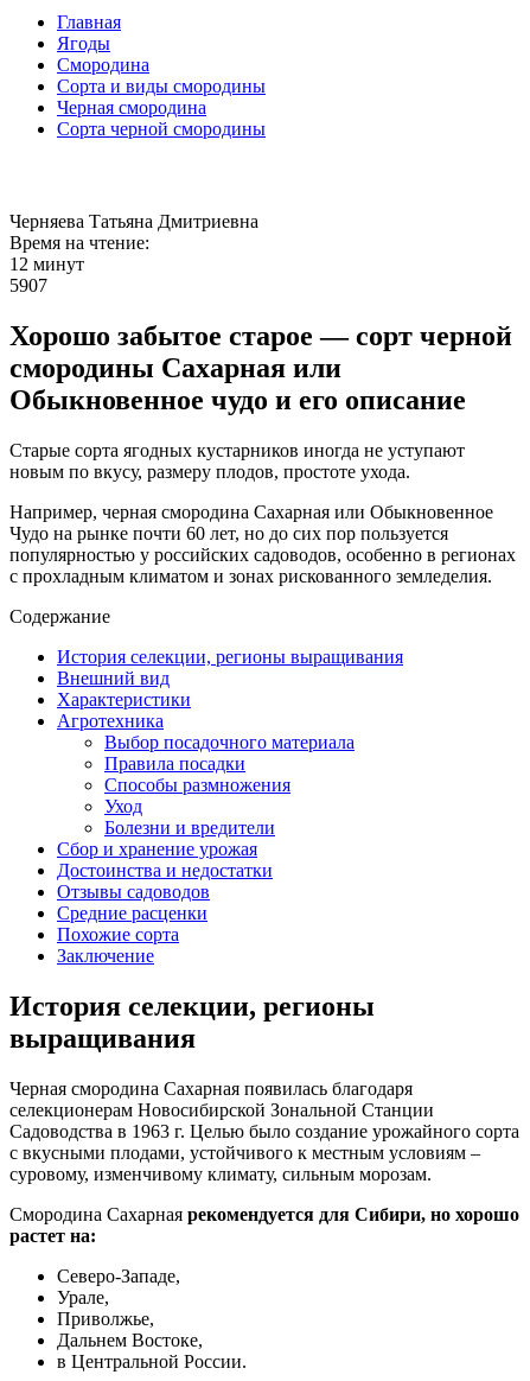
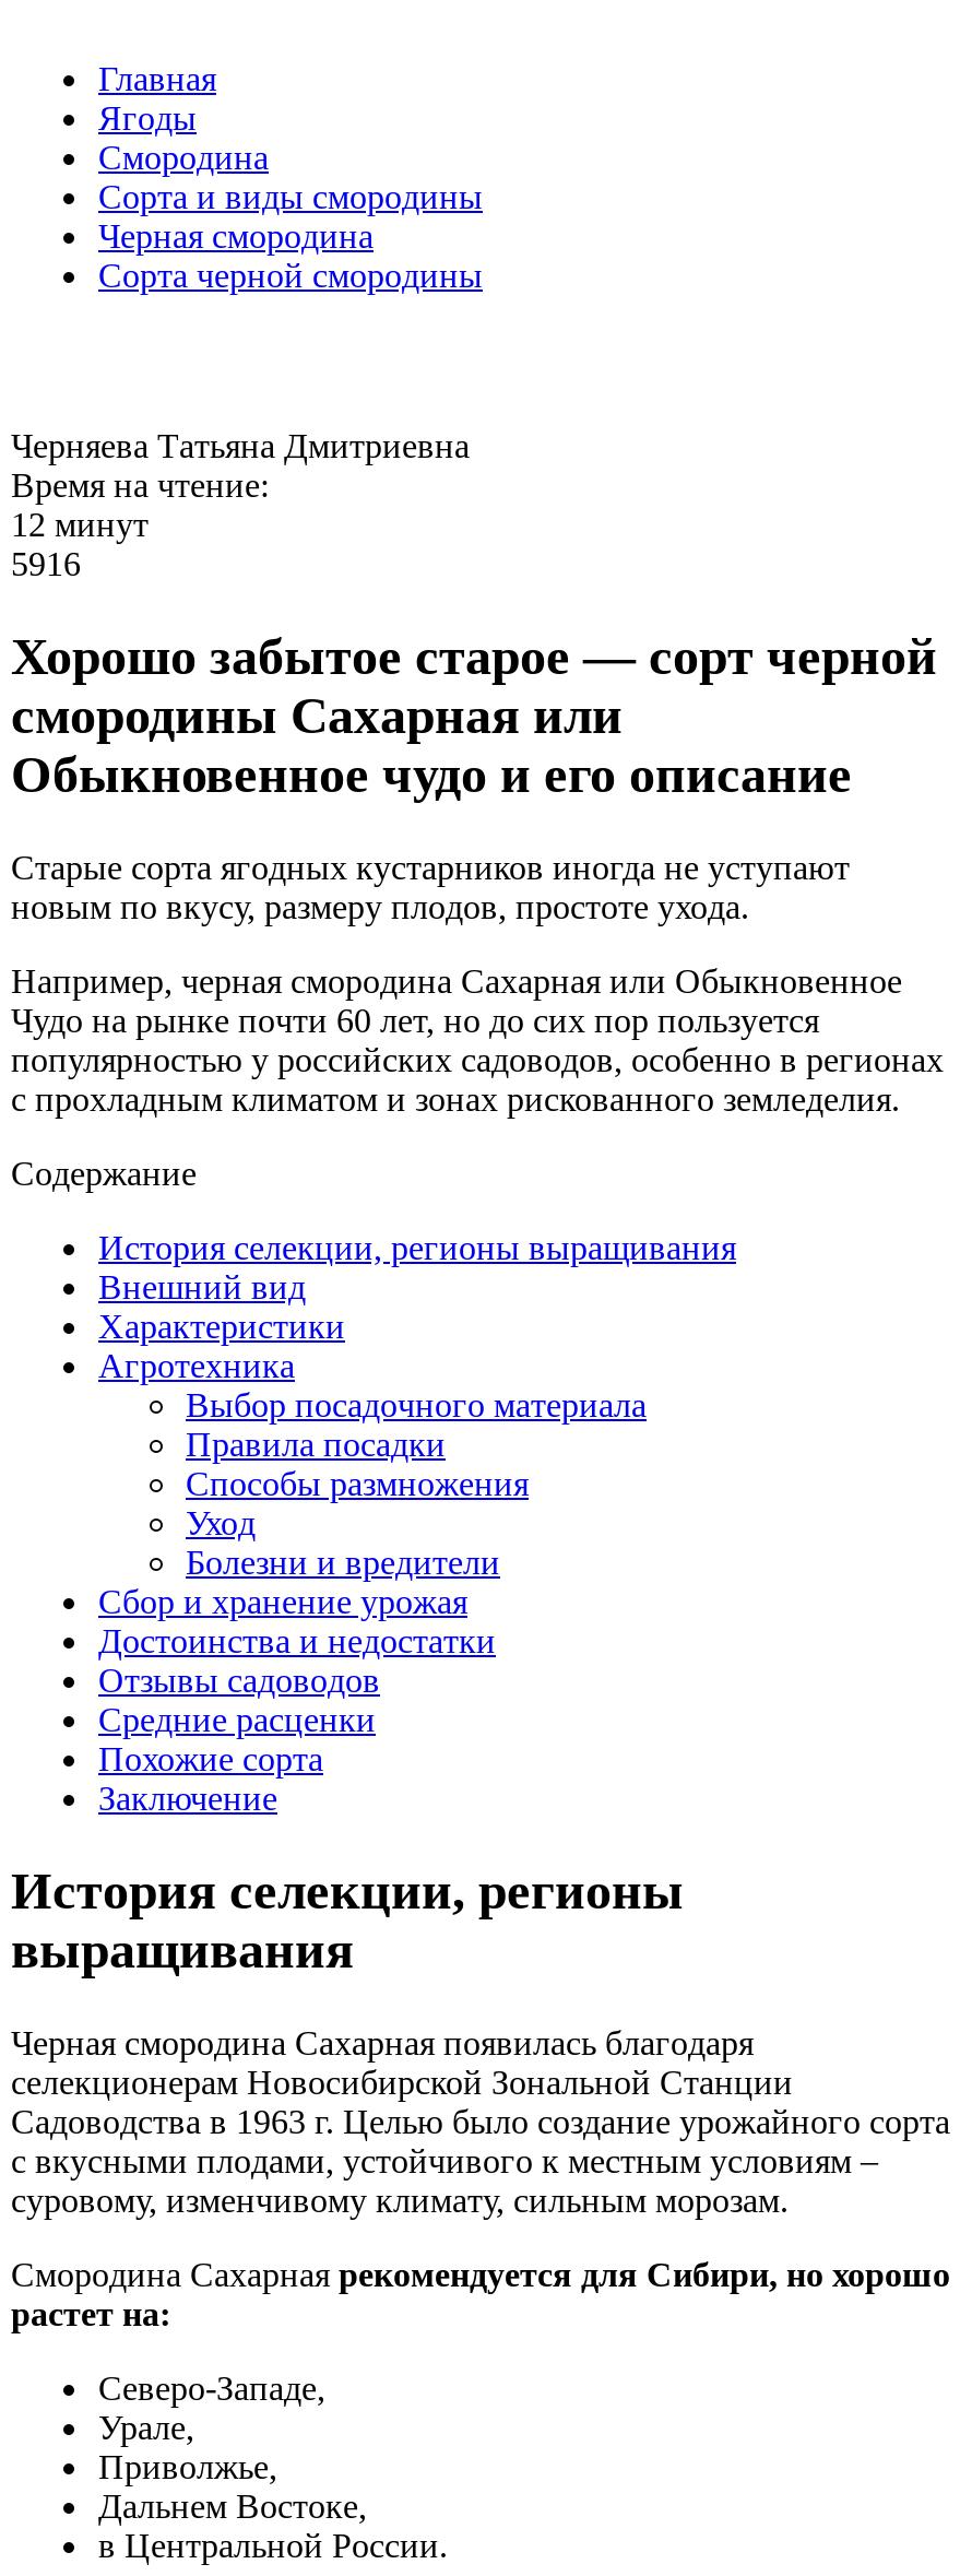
- 5907
+ 5916
